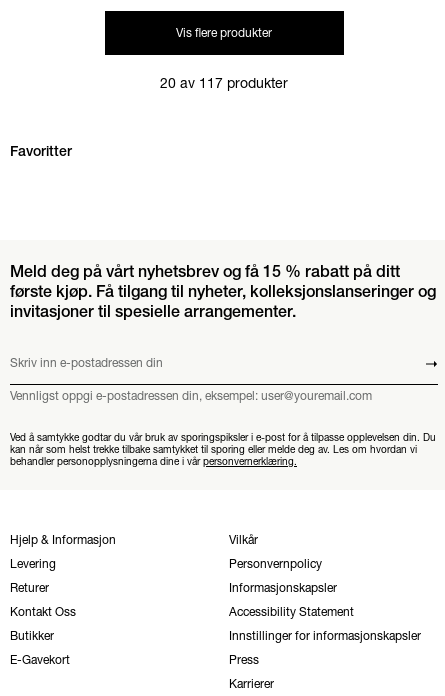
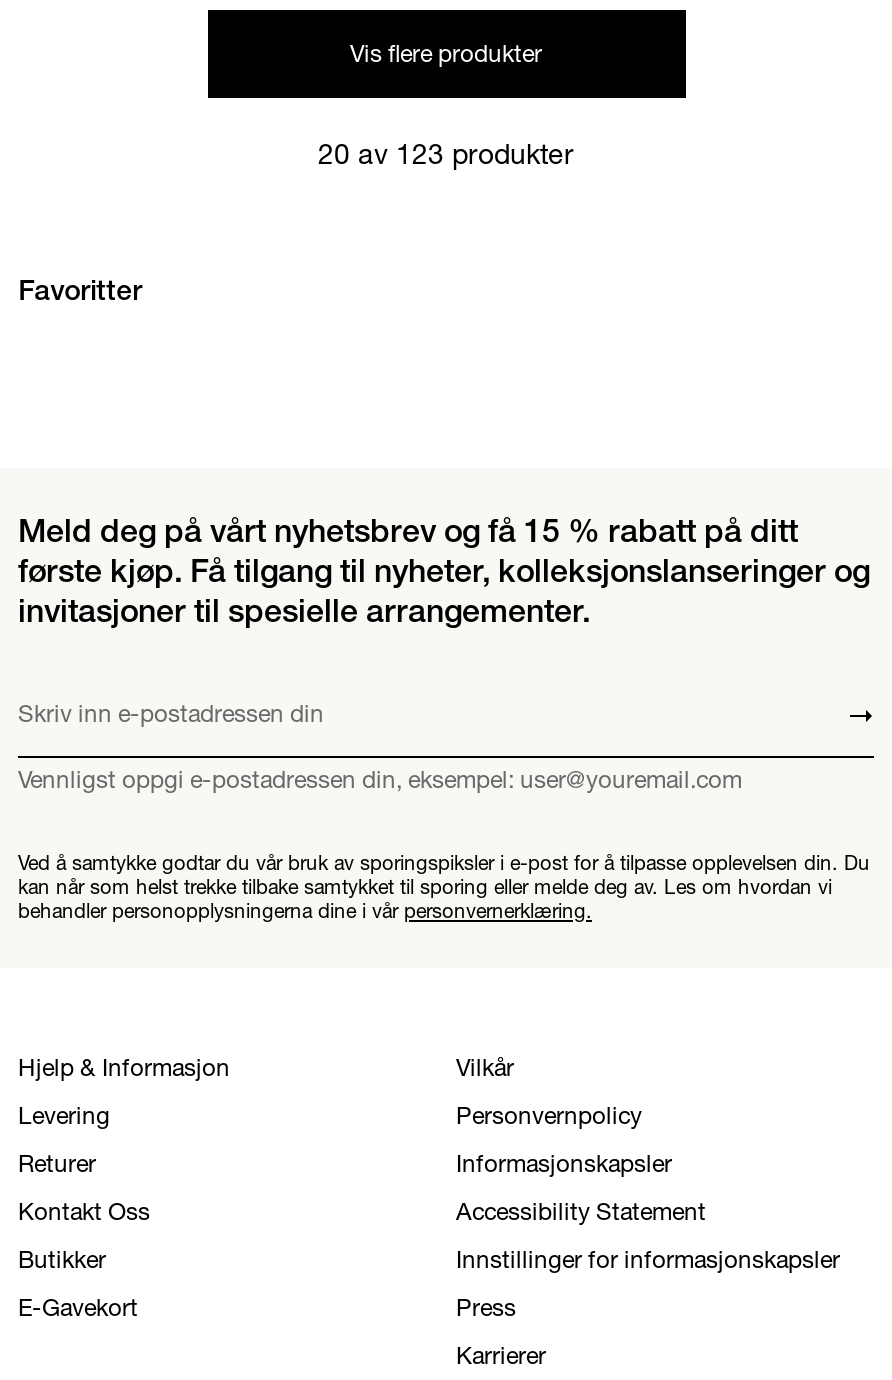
- 20 av 117 produkter
+ 20 av 123 produkter
